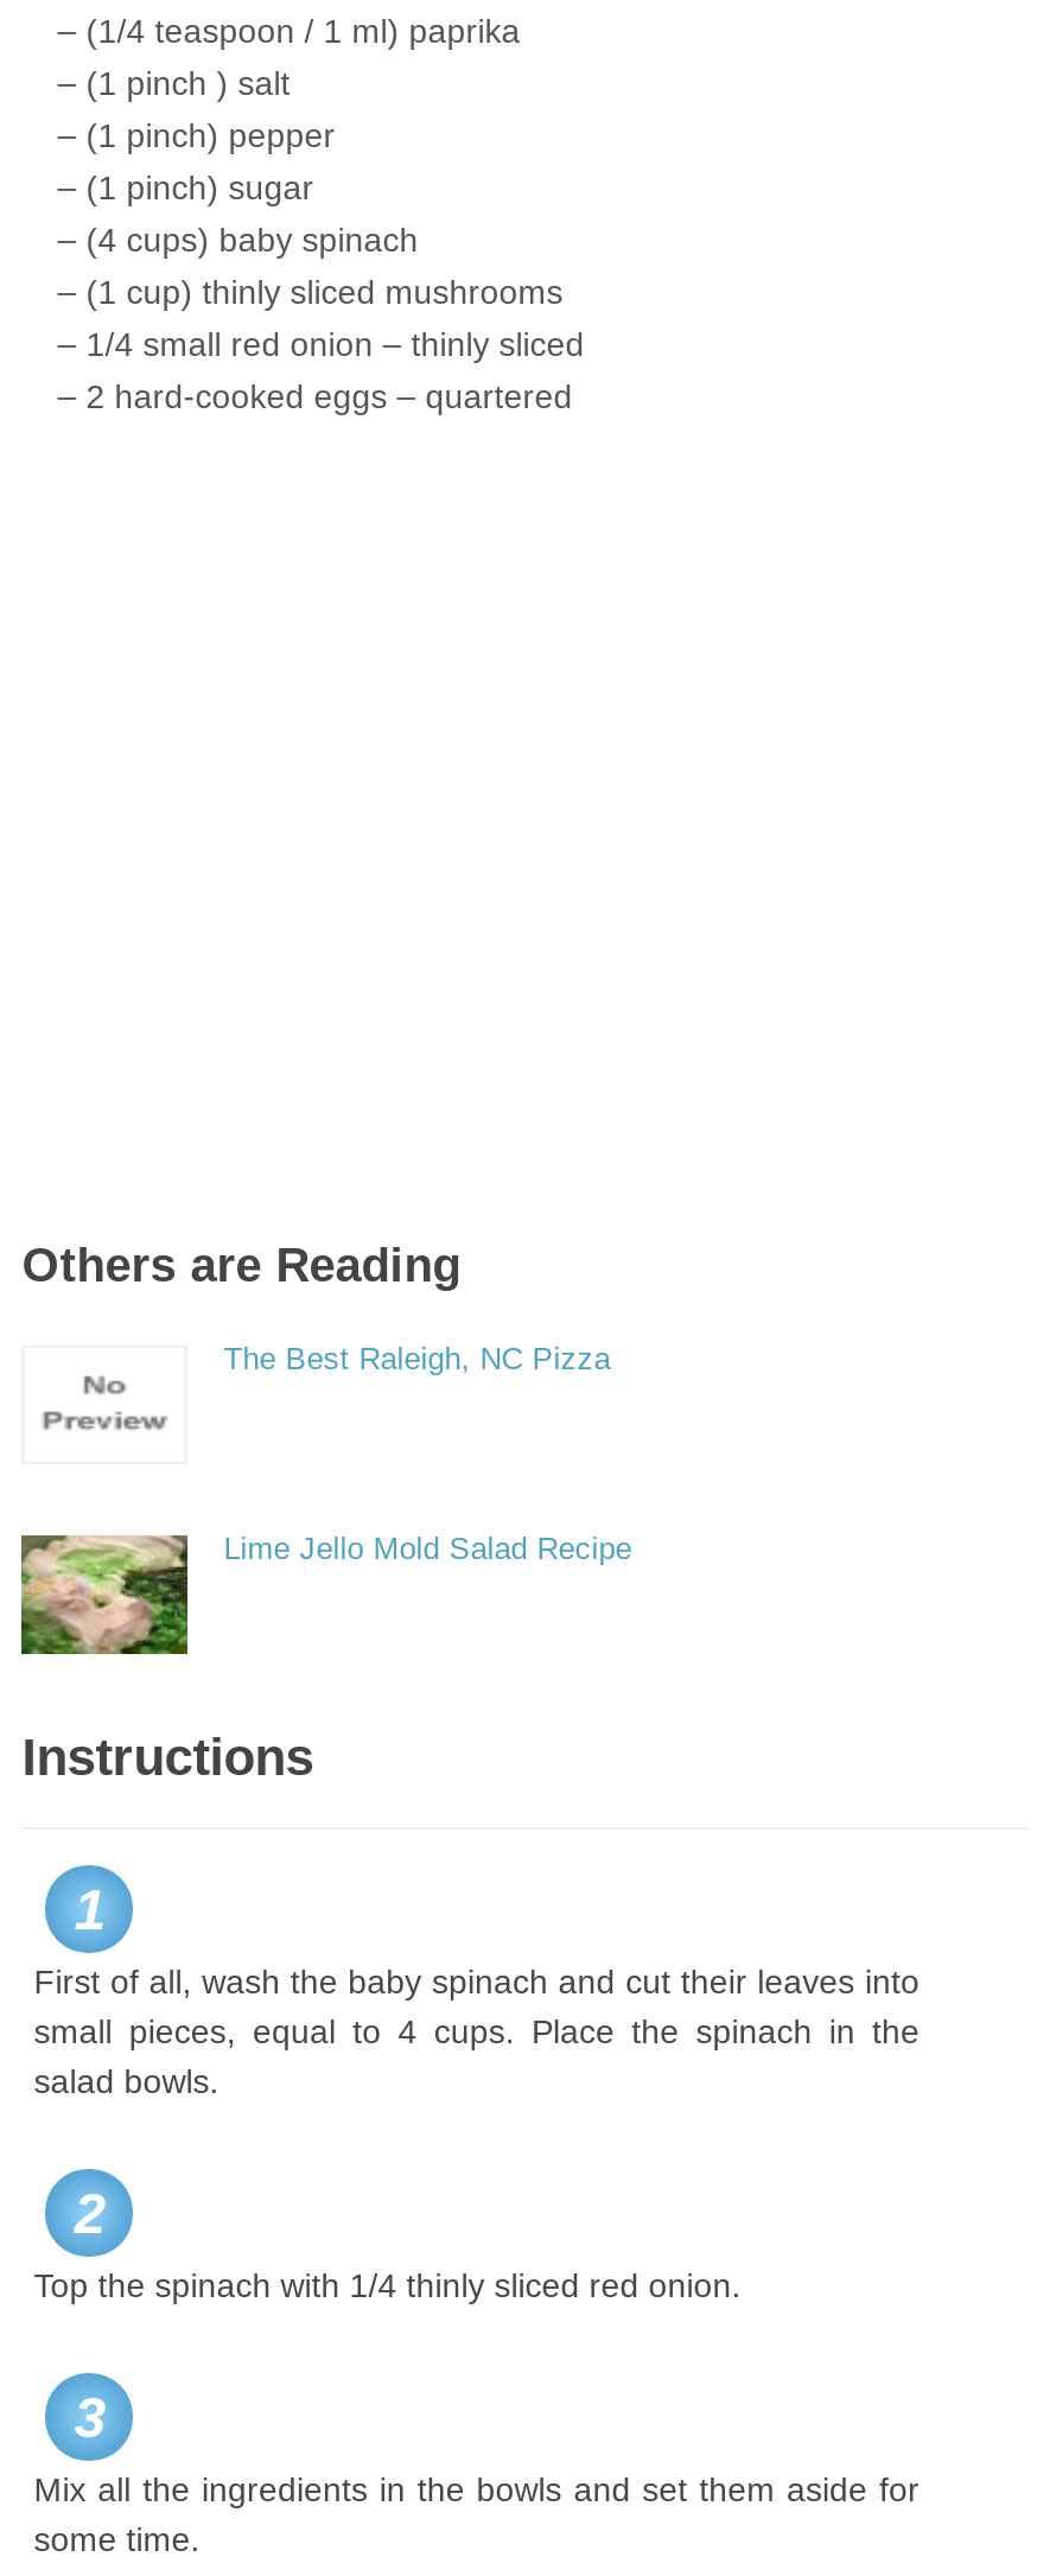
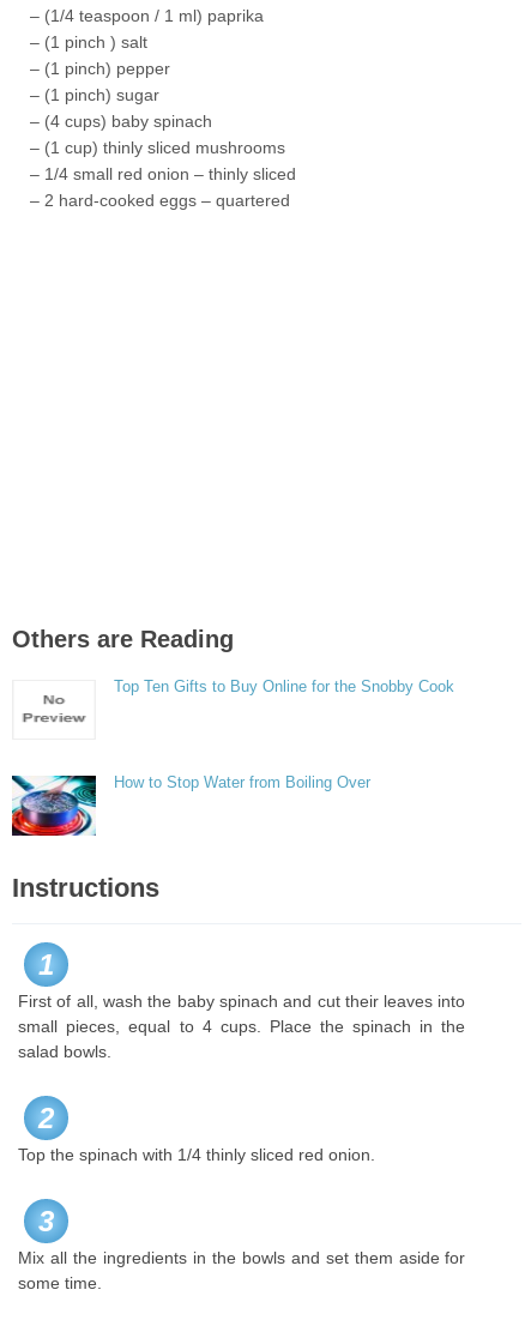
- The Best Raleigh, NC Pizza
+ Top Ten Gifts to Buy Online for the Snobby Cook

- [image]
- Lime Jello Mold Salad Recipe
+ [image]
+ How to Stop Water from Boiling Over
